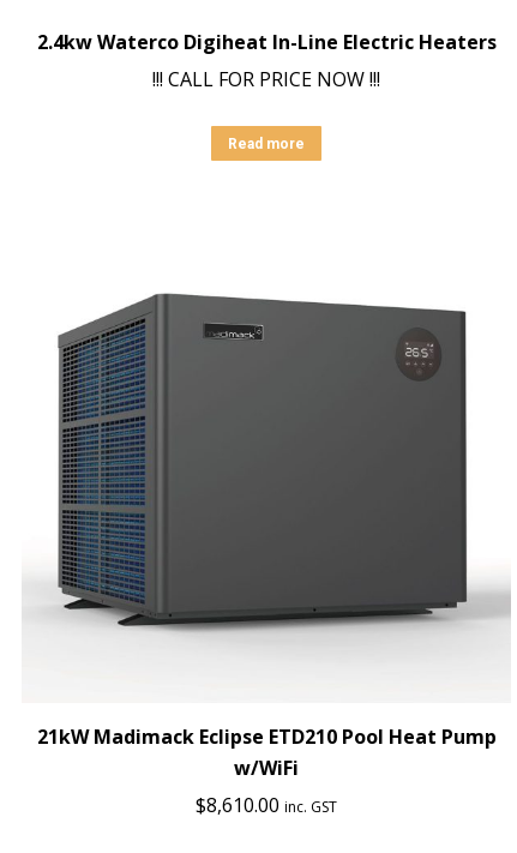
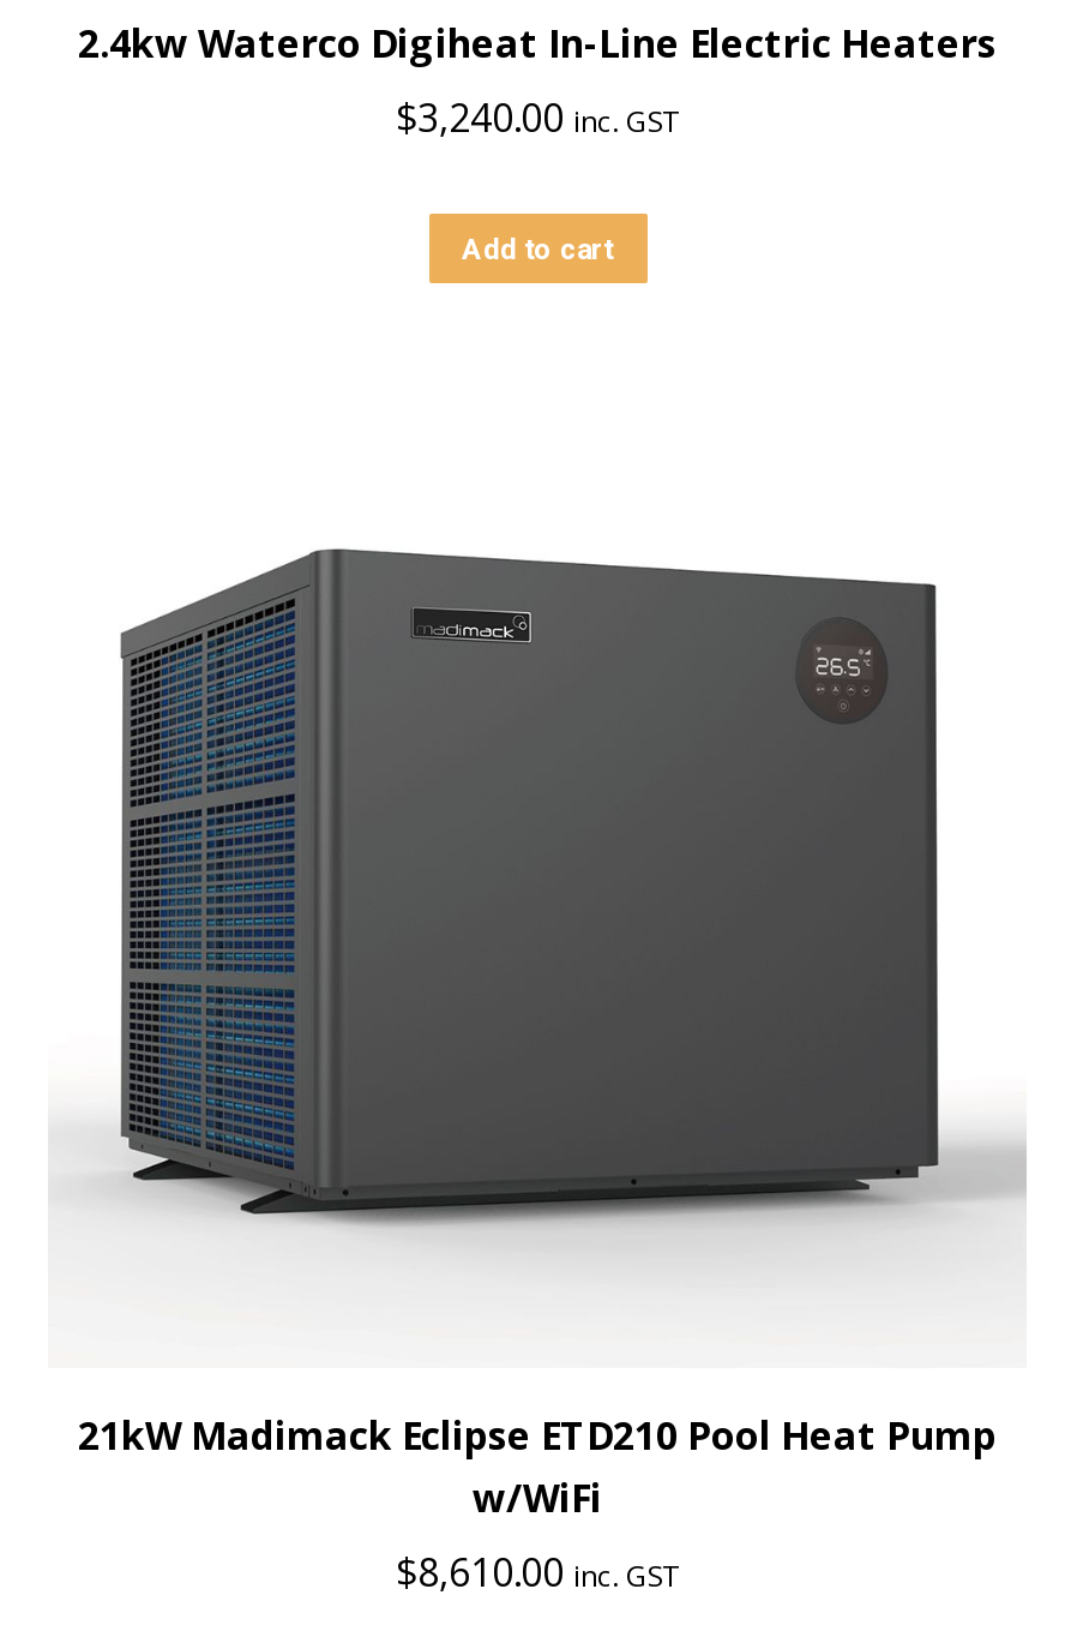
- !!! CALL FOR PRICE NOW !!!
+ $3,240.00 inc. GST

- Read more
+ Add to cart
